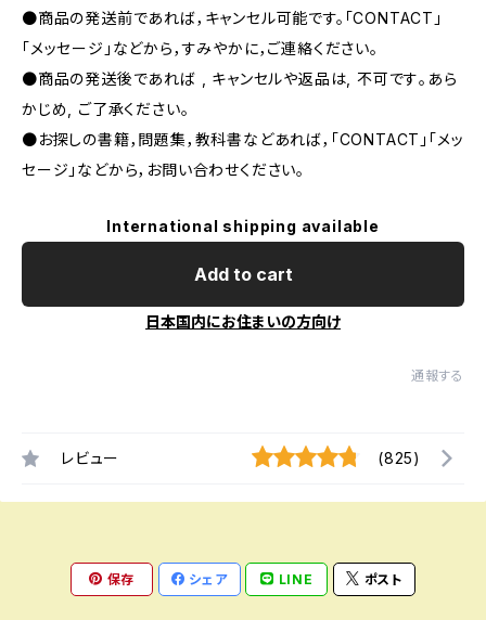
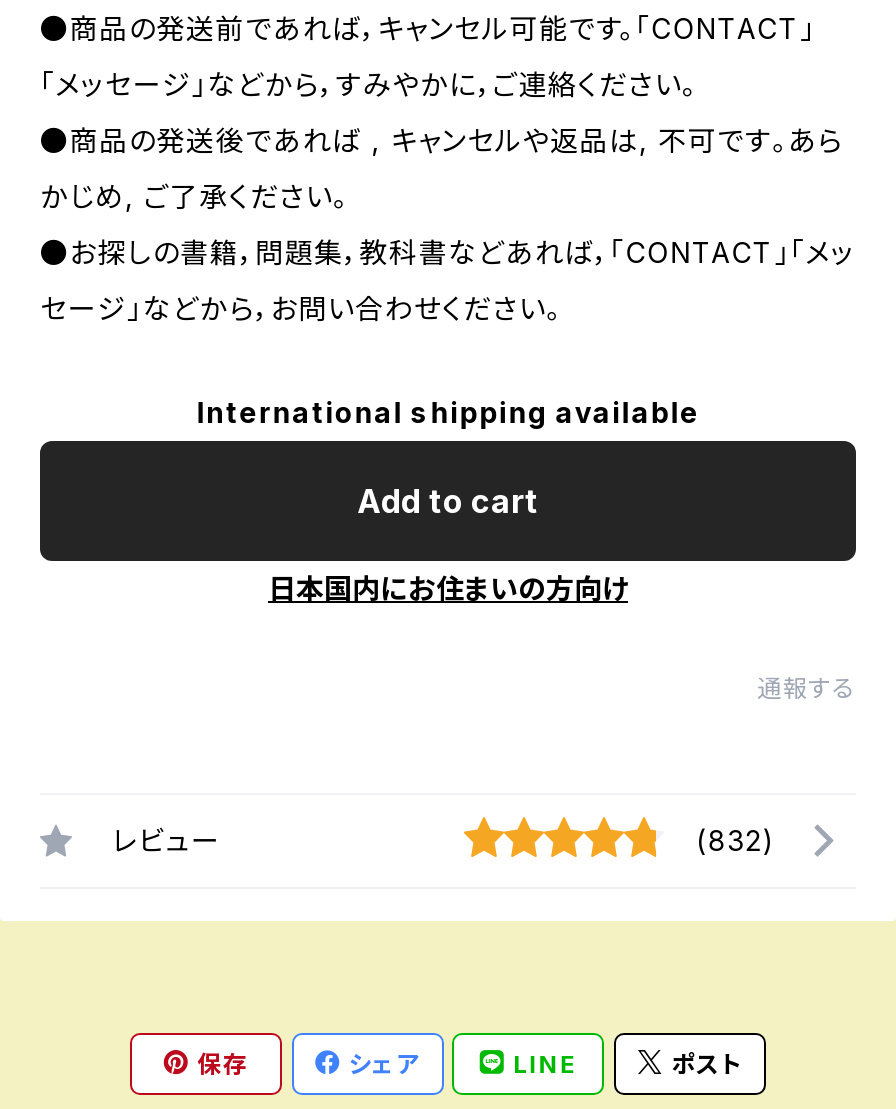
- (825)
+ (832)
